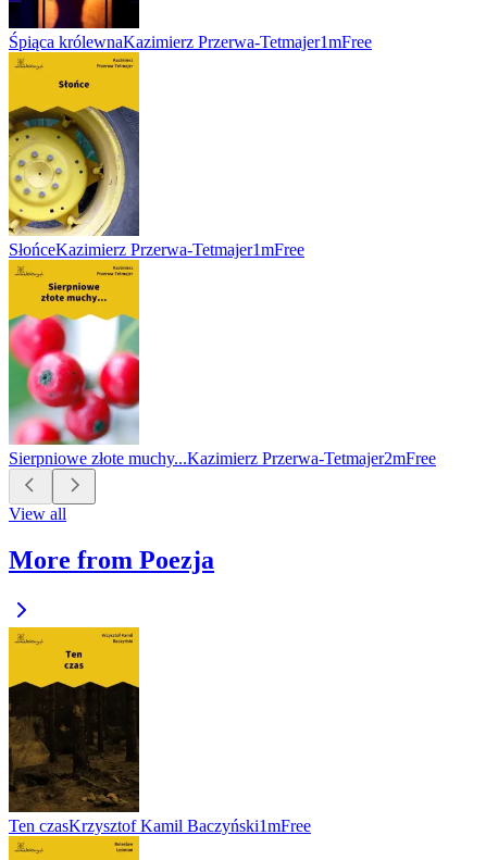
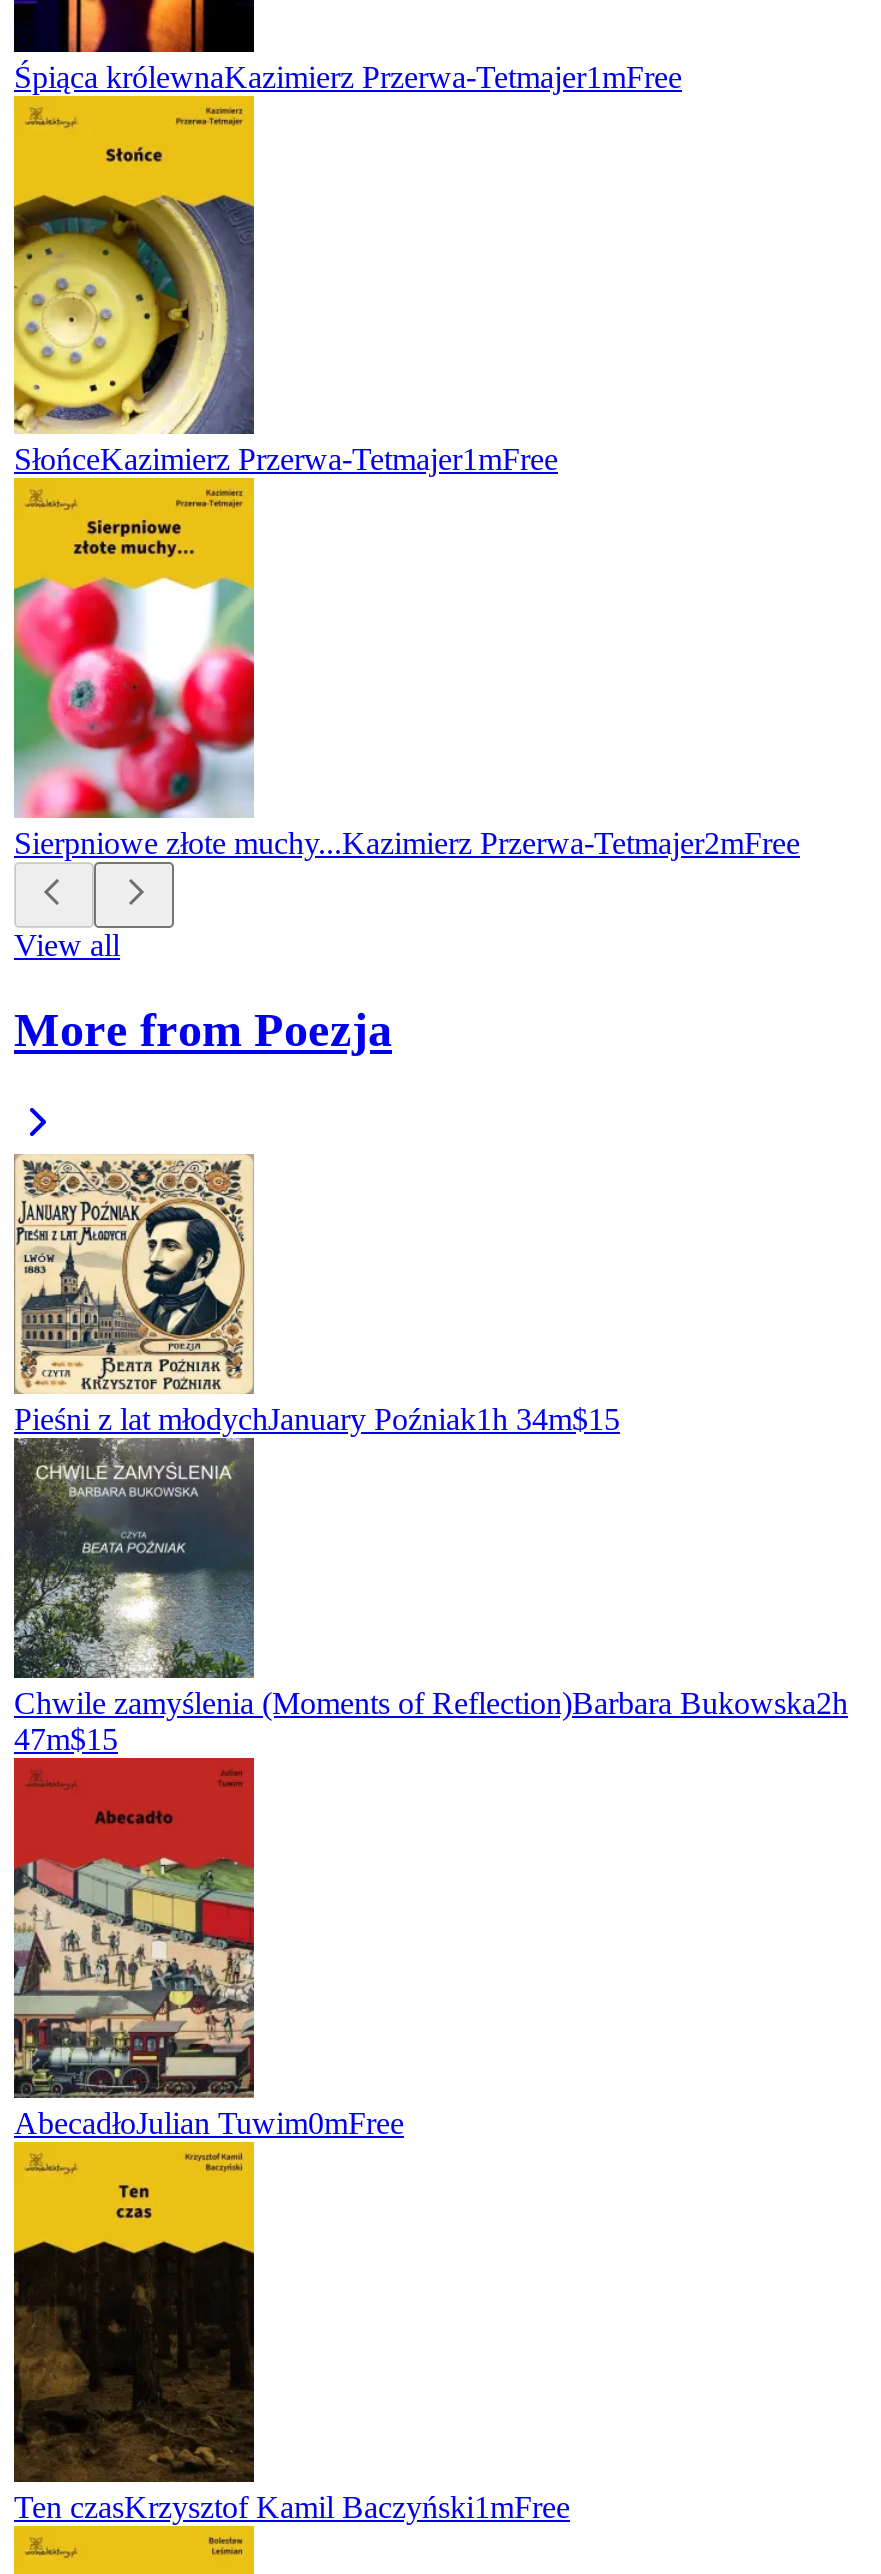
+ [image]
+ Chwile zamyślenia (Moments of Reflection)Barbara Bukowska2h
+ 47m$15

+ [image]
+ AbecadłoJulian Tuwim0mFree

+ [image]
+ Pieśni z lat młodychJanuary Poźniak1h 34m$15
